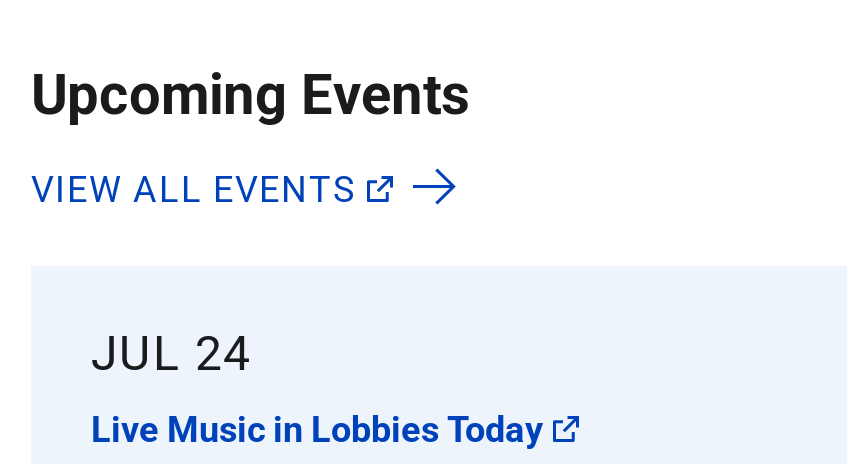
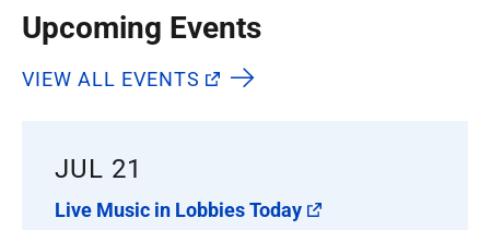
- JUL 24
+ JUL 21
